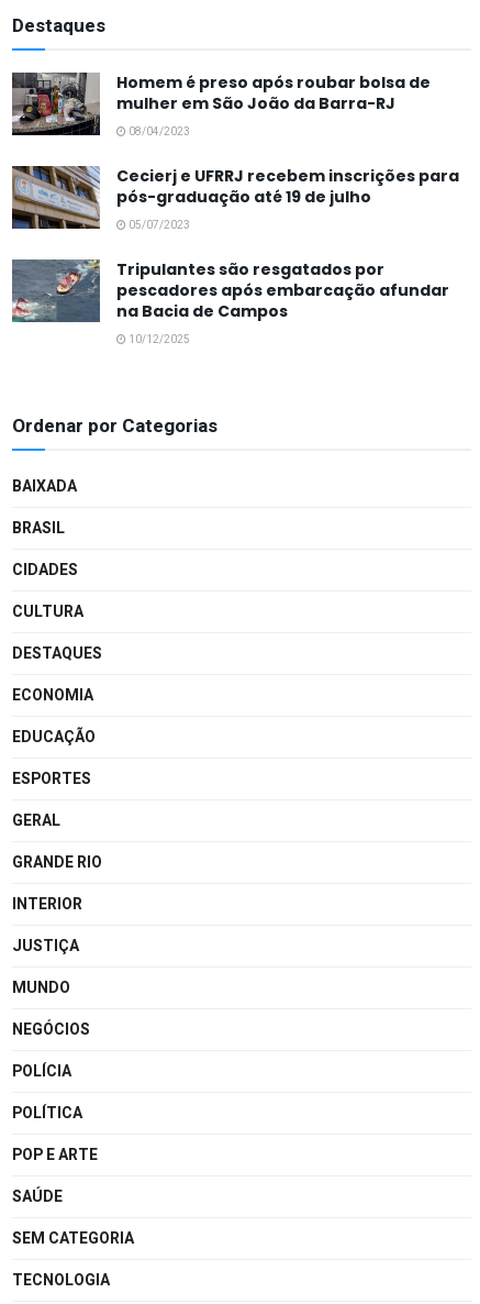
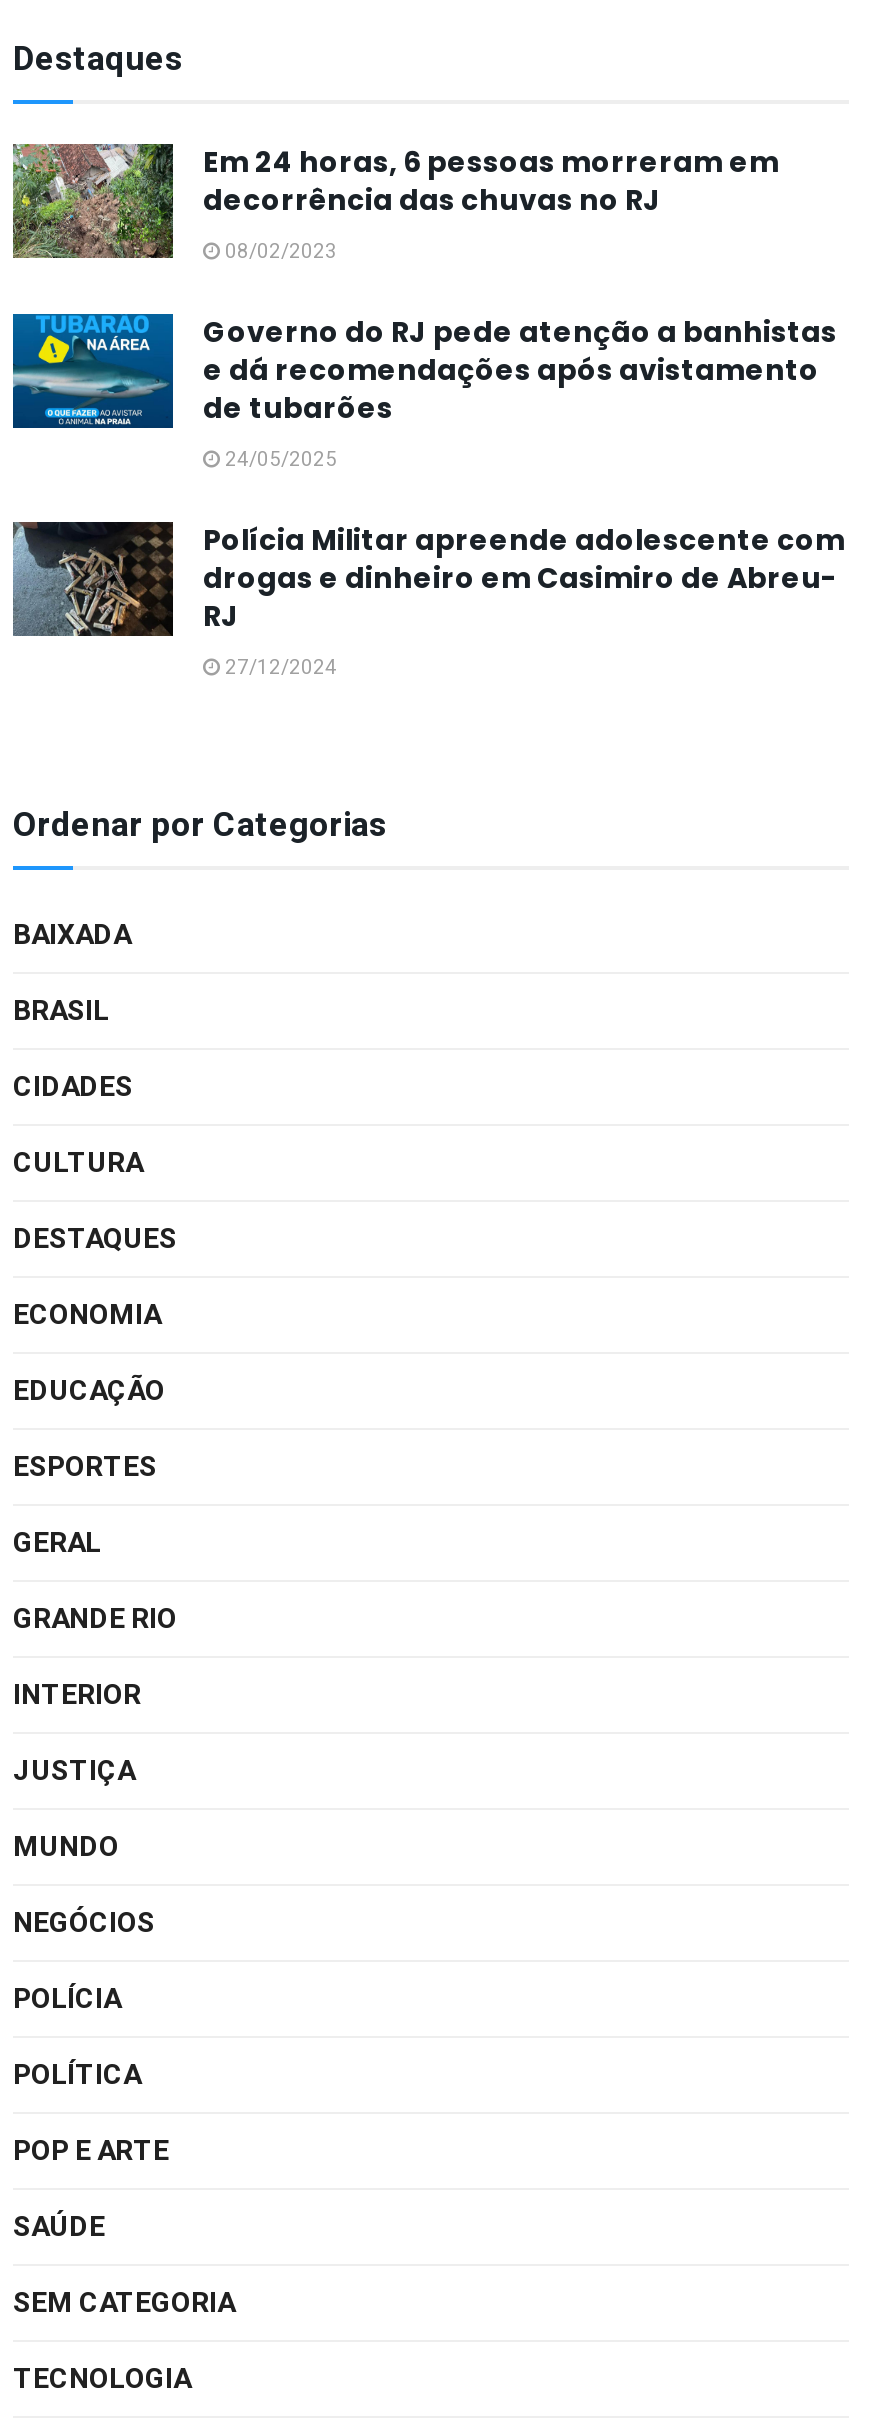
- [image]
- Homem é preso após roubar bolsa de
- mulher em São João da Barra-RJ
- 08/04/2023
+ [image]
+ Em 24 horas, 6 pessoas morreram em
+ decorrência das chuvas no RJ
+ 08/02/2023

- [image]
- Cecierj e UFRRJ recebem inscrições para
- pós-graduação até 19 de julho
- 05/07/2023
+ [image]
+ Governo do RJ pede atenção a banhistas
+ e dá recomendações após avistamento
+ de tubarões
+ 24/05/2025

- [image]
- Tripulantes são resgatados por
- pescadores após embarcação afundar
- na Bacia de Campos
- 10/12/2025
+ [image]
+ Polícia Militar apreende adolescente com
+ drogas e dinheiro em Casimiro de Abreu-
+ RJ
+ 27/12/2024
